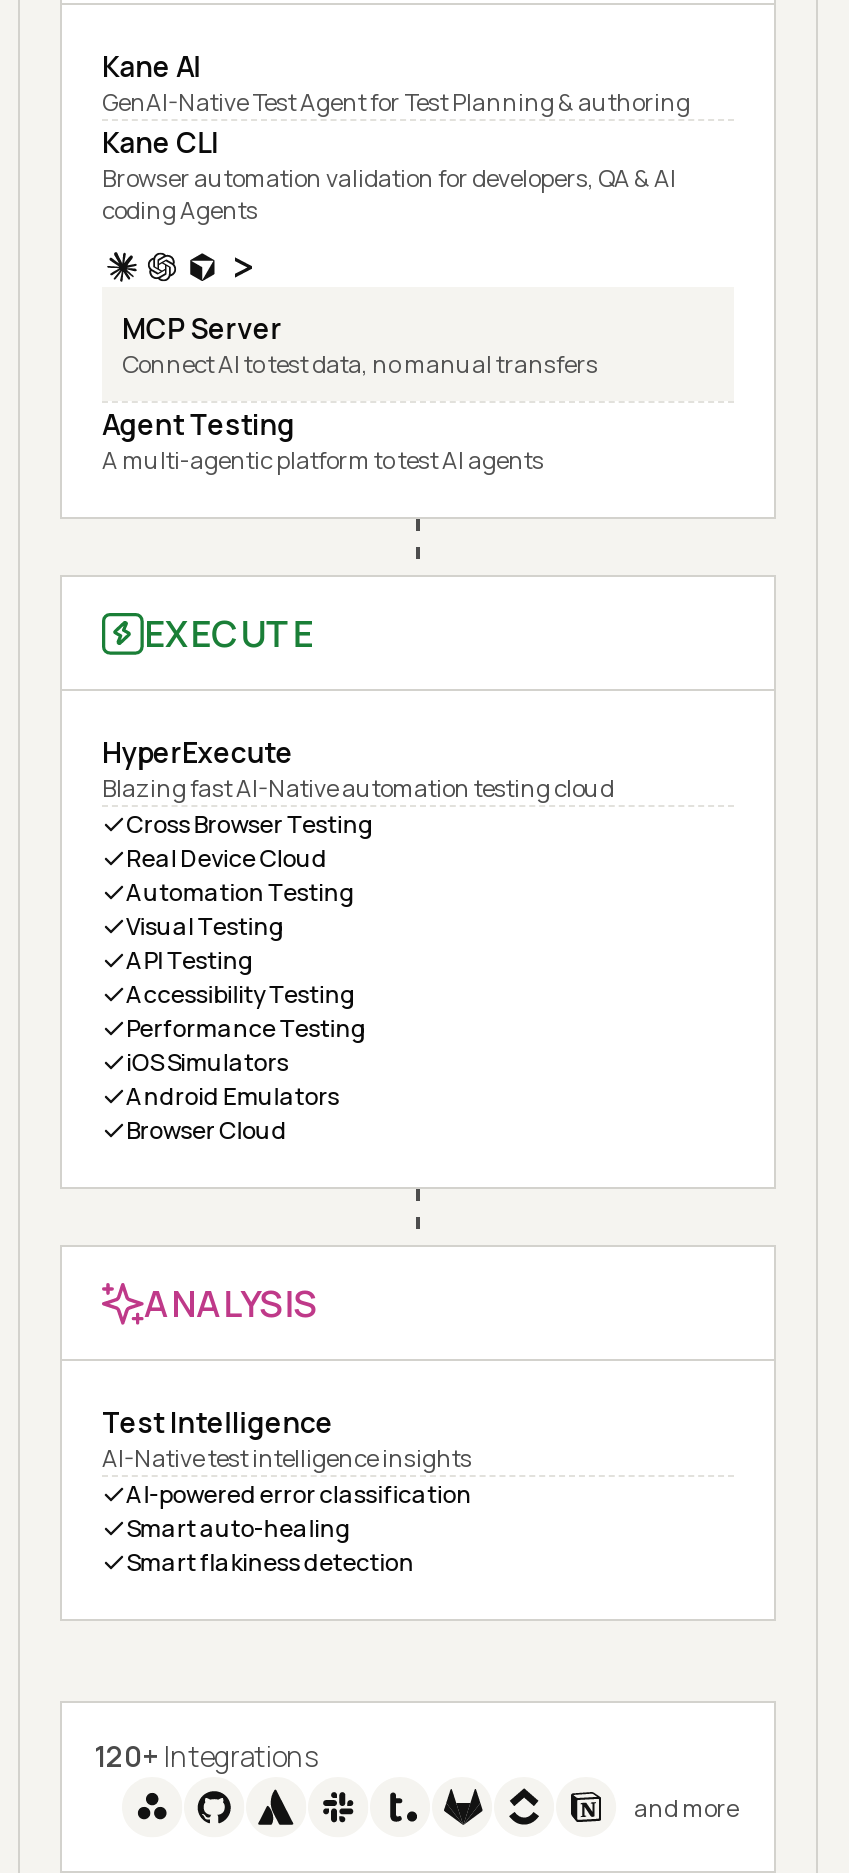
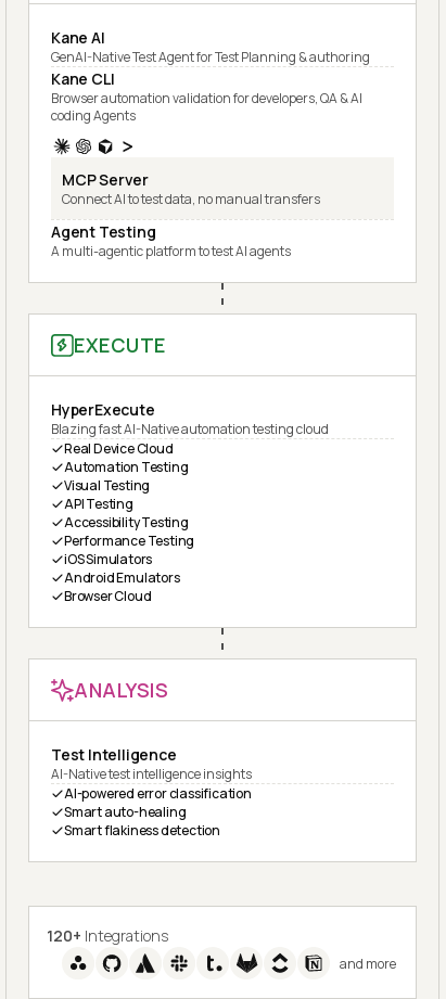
- Cross Browser Testing
